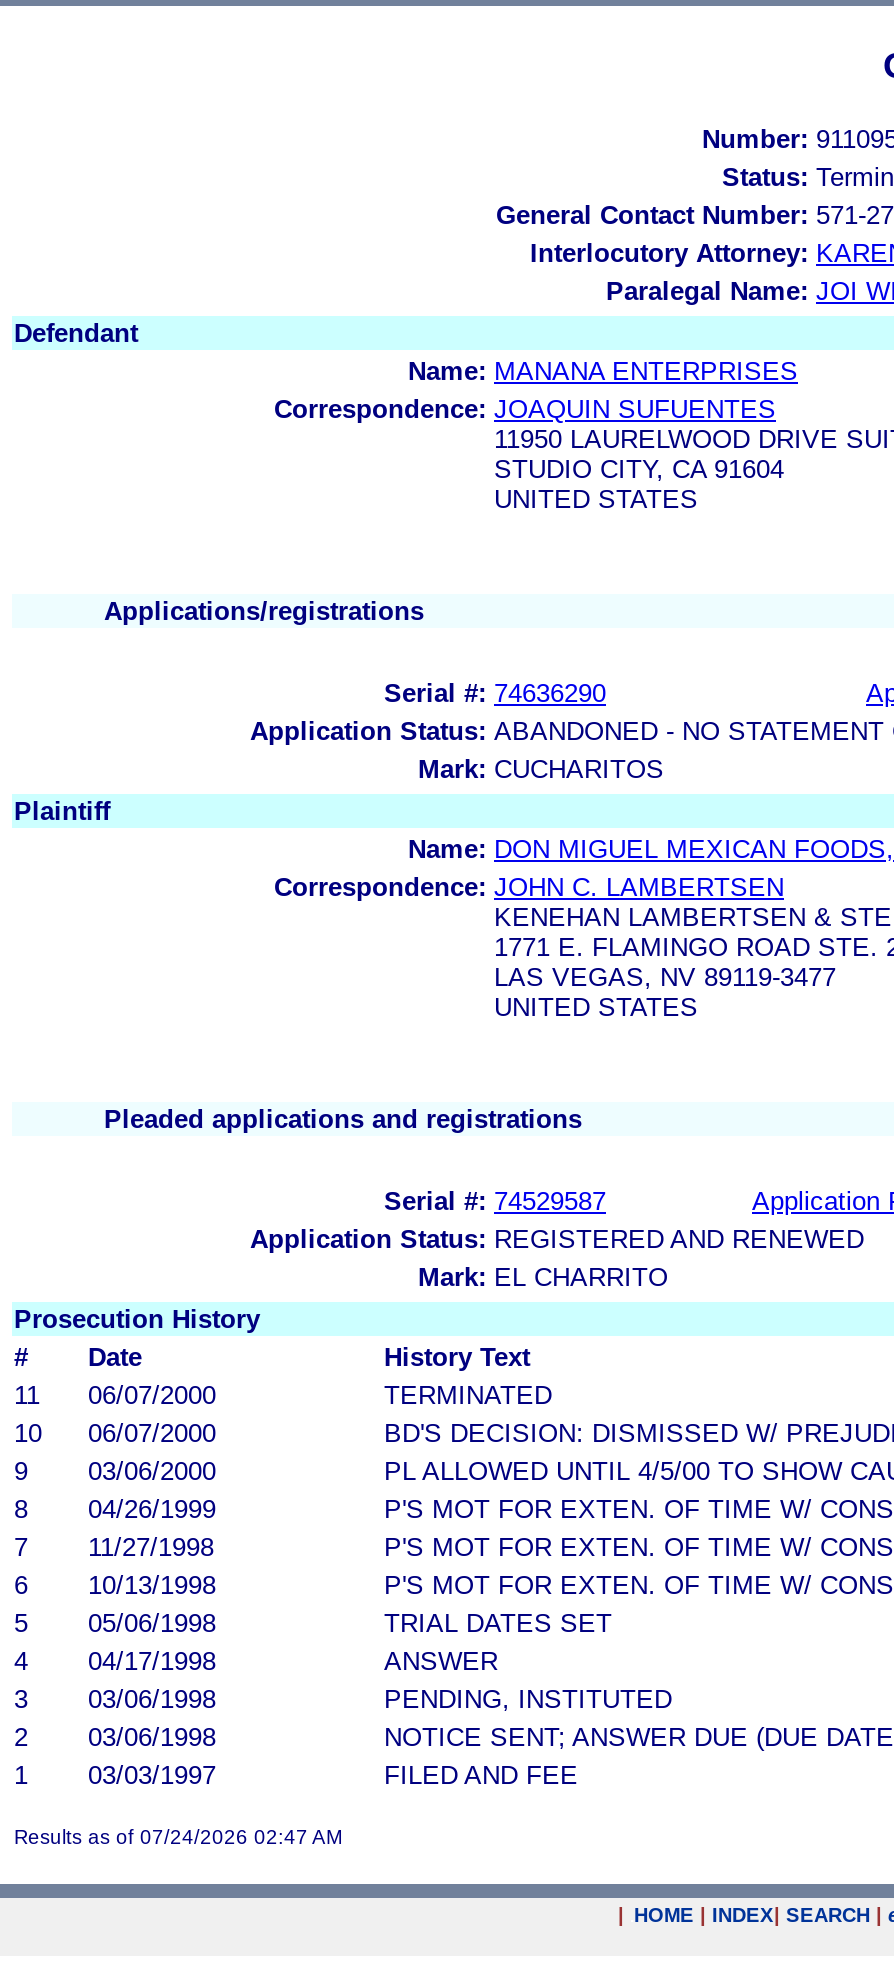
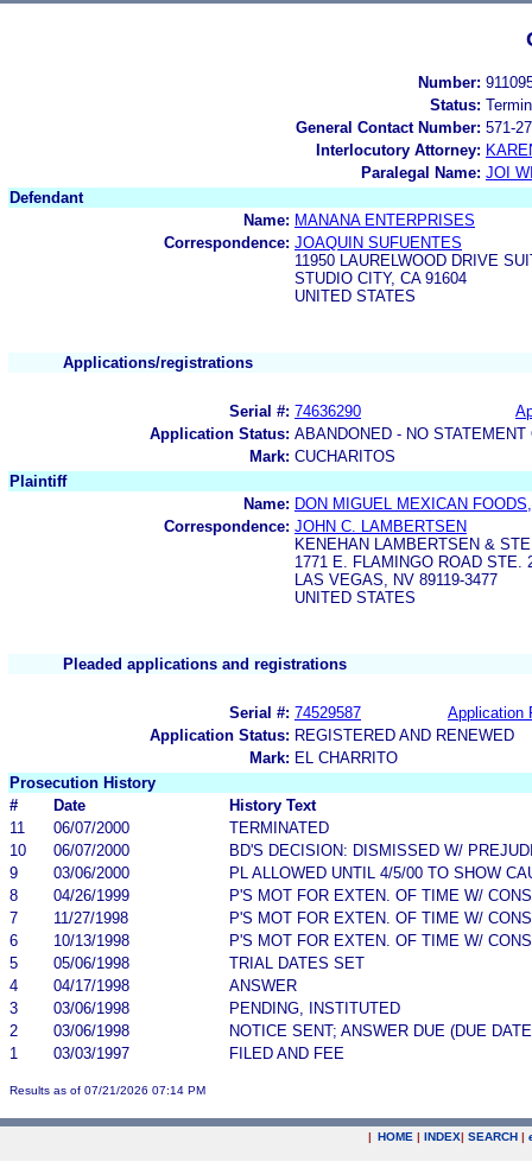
- Results as of 07/24/2026 02:47 AM
+ Results as of 07/21/2026 07:14 PM
